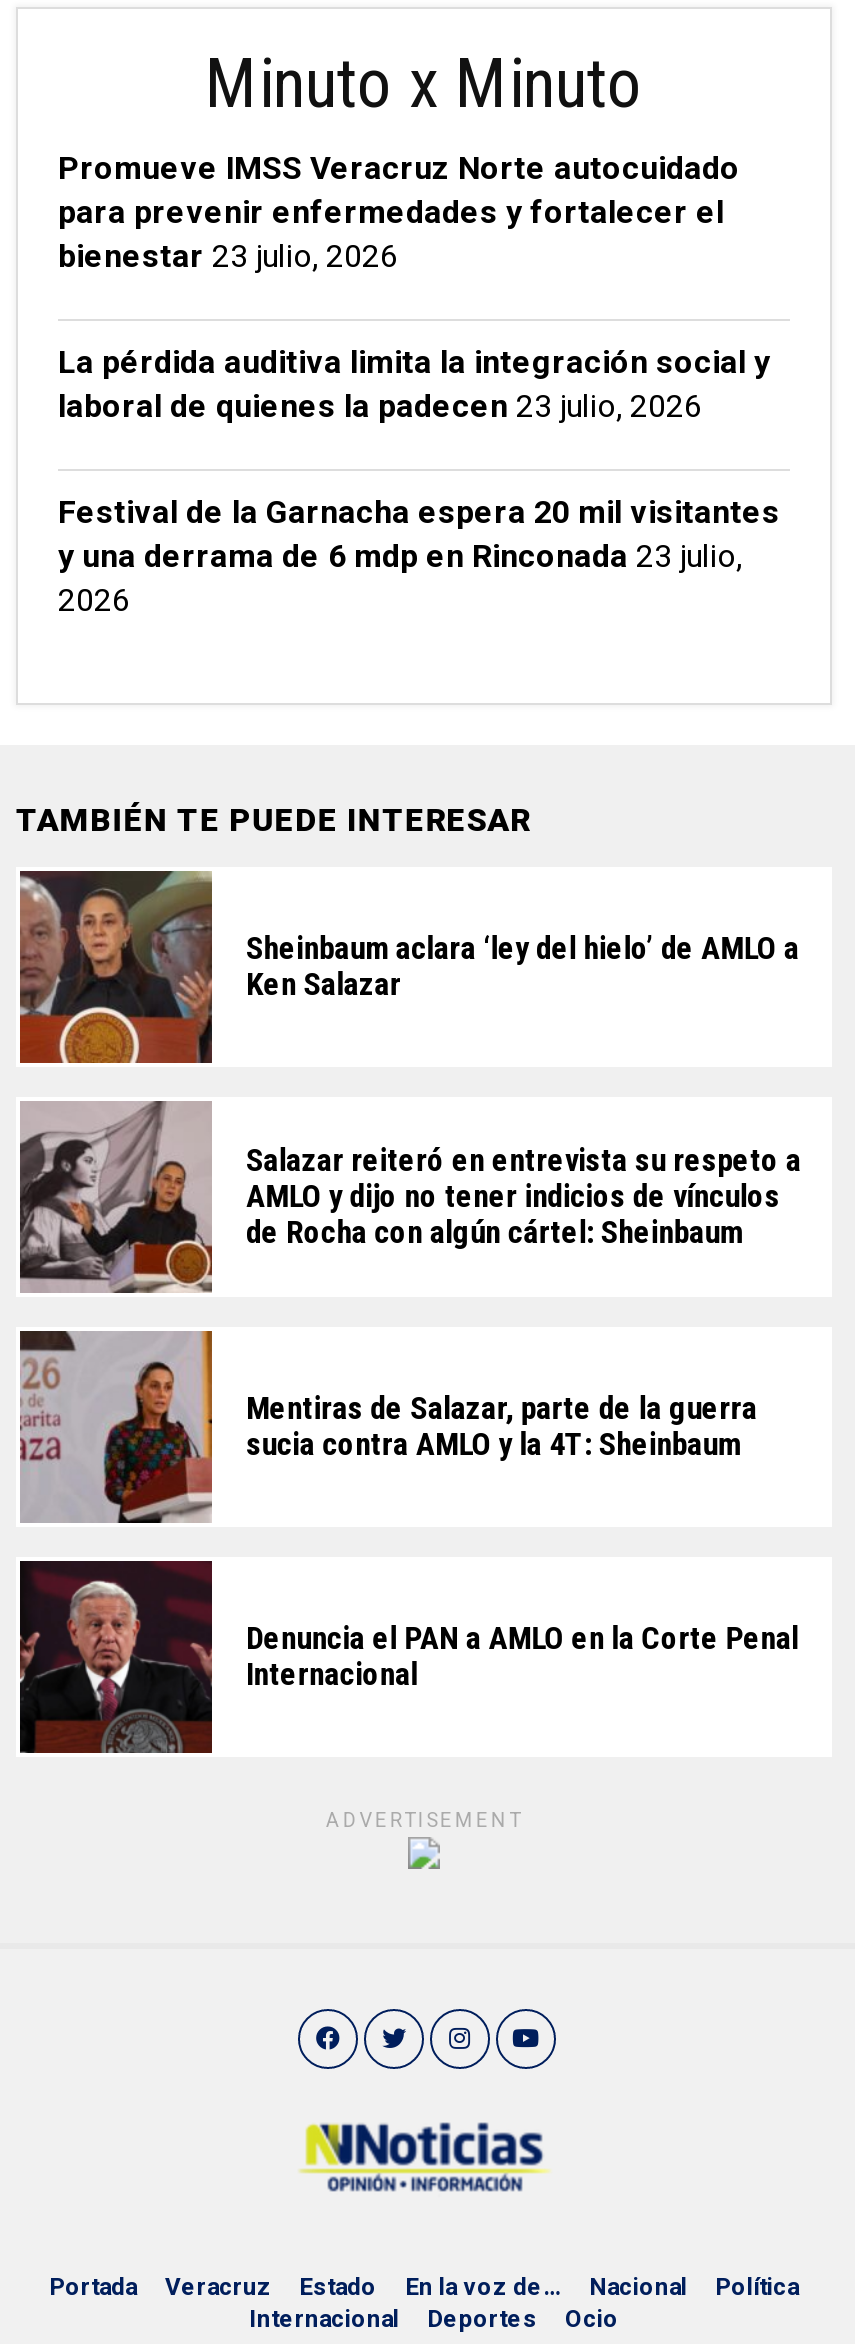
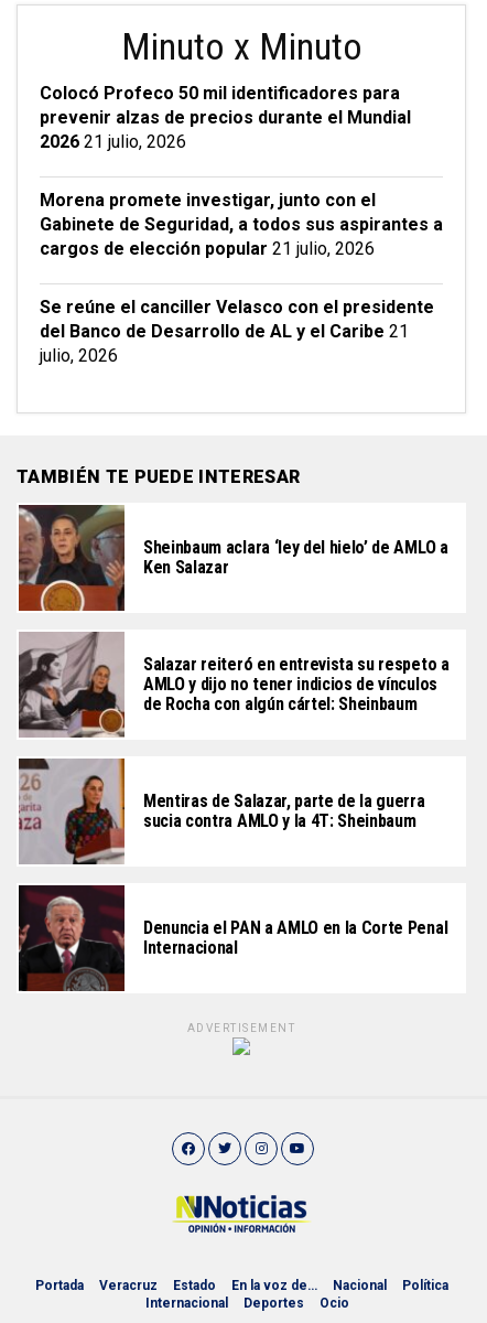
- Promueve IMSS Veracruz Norte autocuidado
- para prevenir enfermedades y fortalecer el
- bienestar 23 julio, 2026
+ Colocó Profeco 50 mil identificadores para
+ prevenir alzas de precios durante el Mundial
+ 2026 21 julio, 2026

- La pérdida auditiva limita la integración social y
- laboral de quienes la padecen 23 julio, 2026
+ Morena promete investigar, junto con el
+ Gabinete de Seguridad, a todos sus aspirantes a
+ cargos de elección popular 21 julio, 2026

- Festival de la Garnacha espera 20 mil visitantes
- y una derrama de 6 mdp en Rinconada 23 julio,
- 2026
+ Se reúne el canciller Velasco con el presidente
+ del Banco de Desarrollo de AL y el Caribe 21
+ julio, 2026
